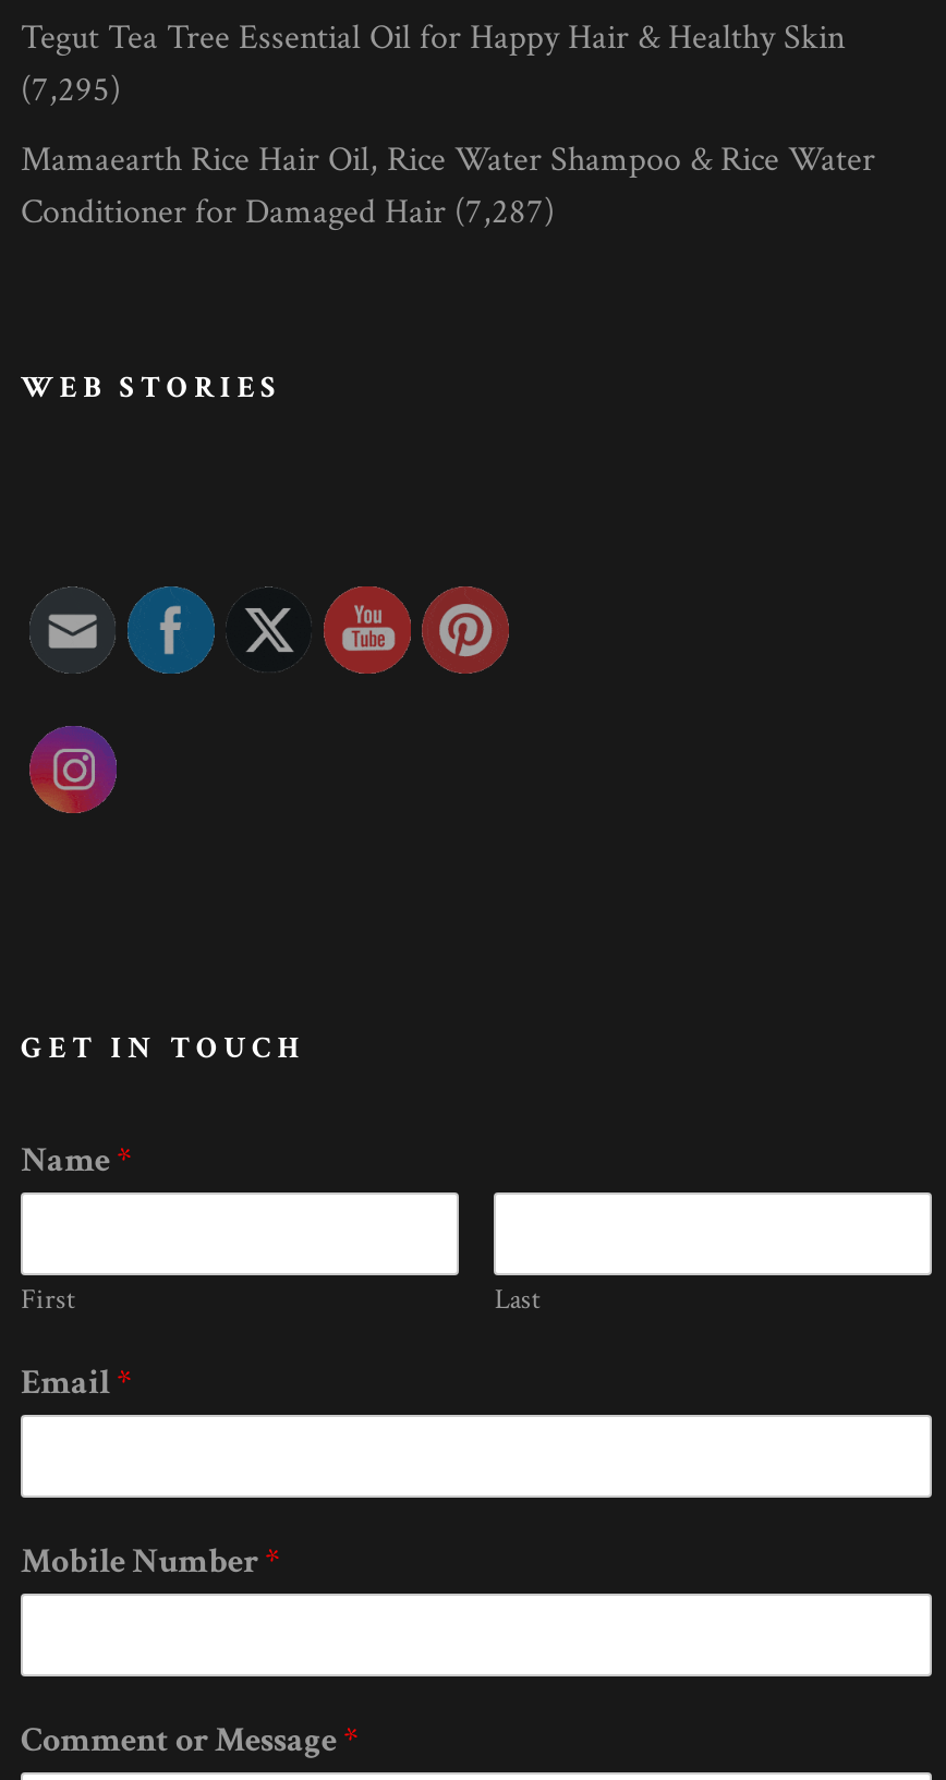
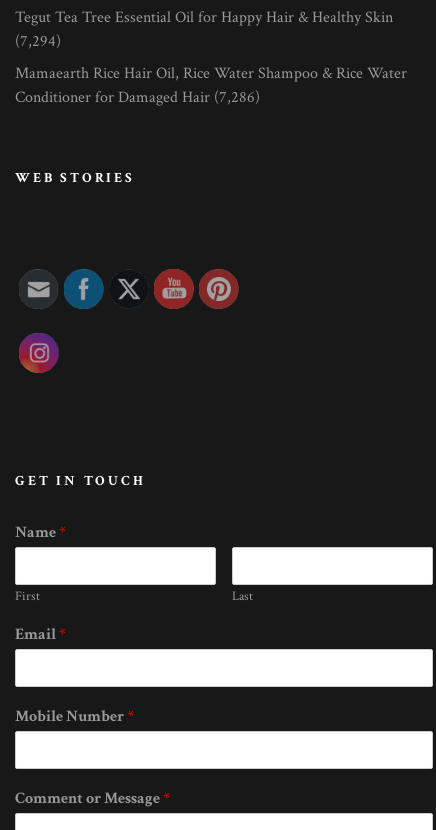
- (7,295)
+ (7,294)

- Conditioner for Damaged Hair (7,287)
+ Conditioner for Damaged Hair (7,286)
